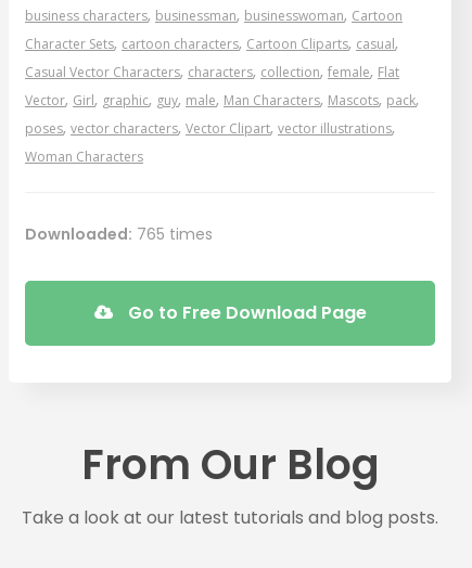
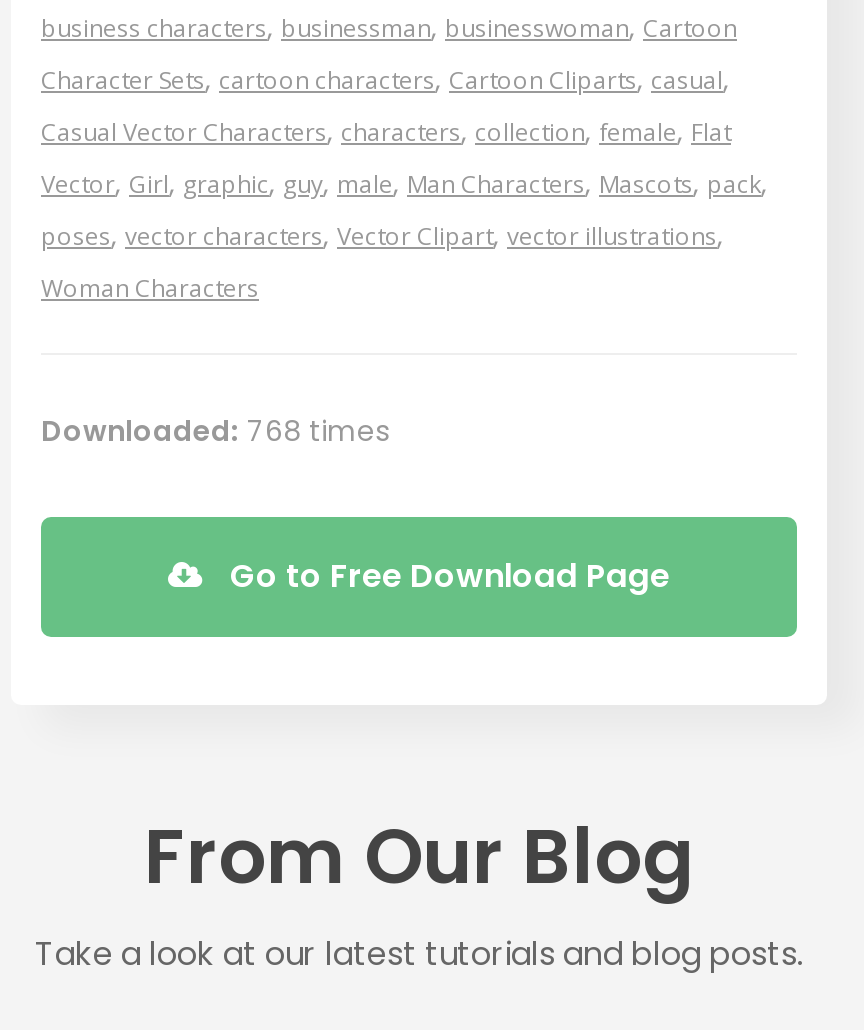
- Downloaded: 765 times
+ Downloaded: 768 times
